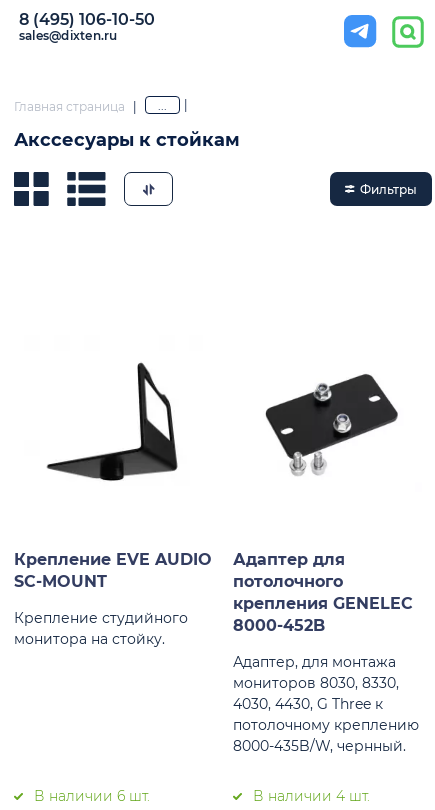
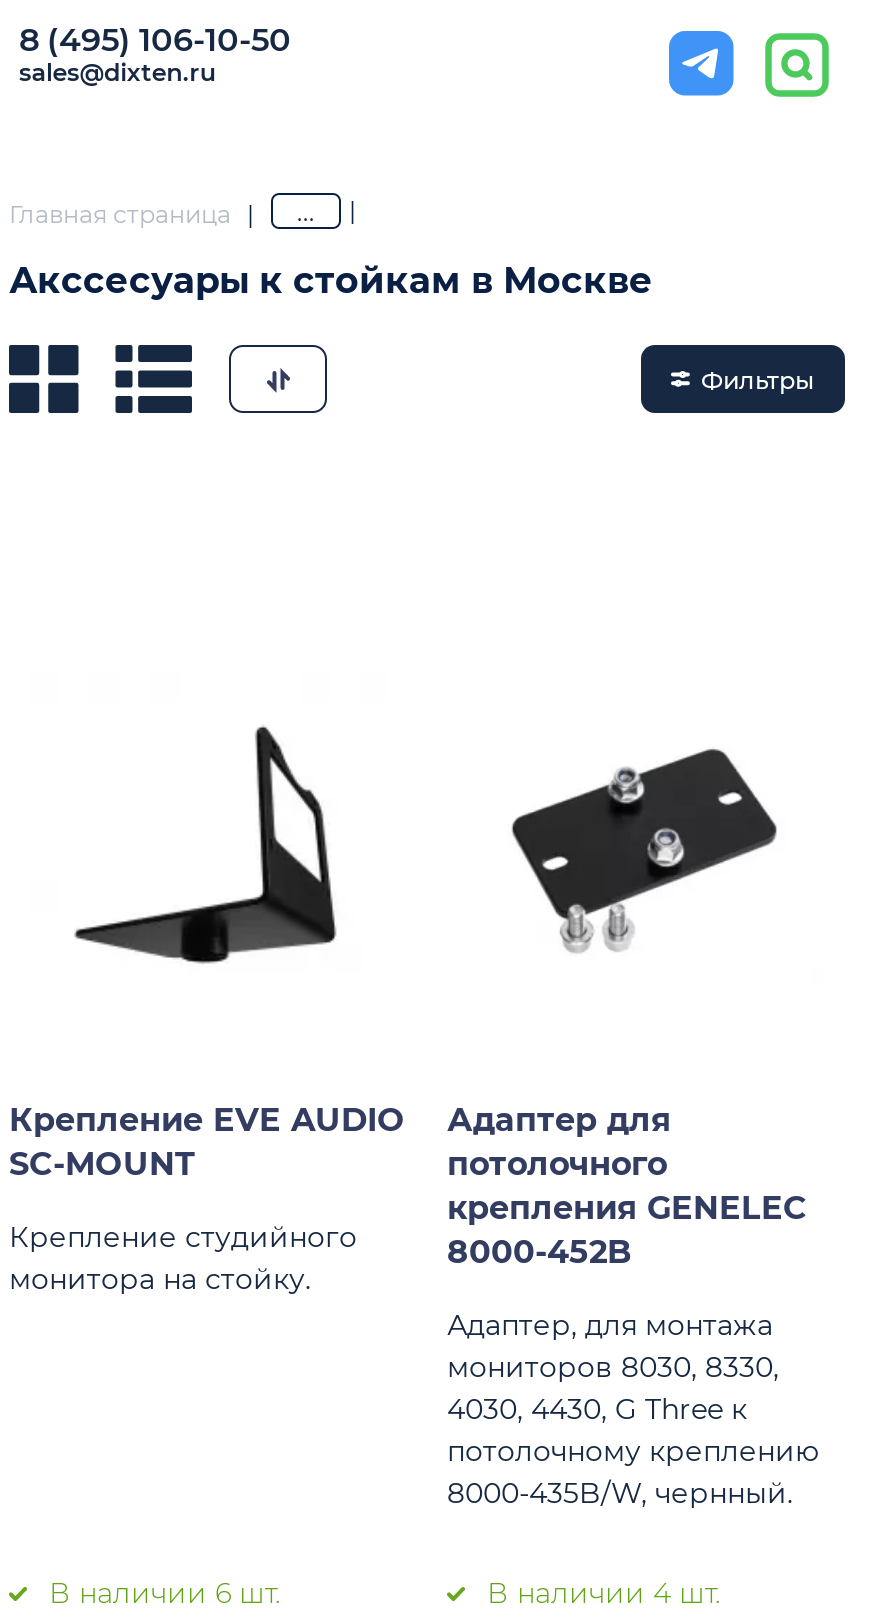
- Акссесуары к стойкам
+ Акссесуары к стойкам в Москве
